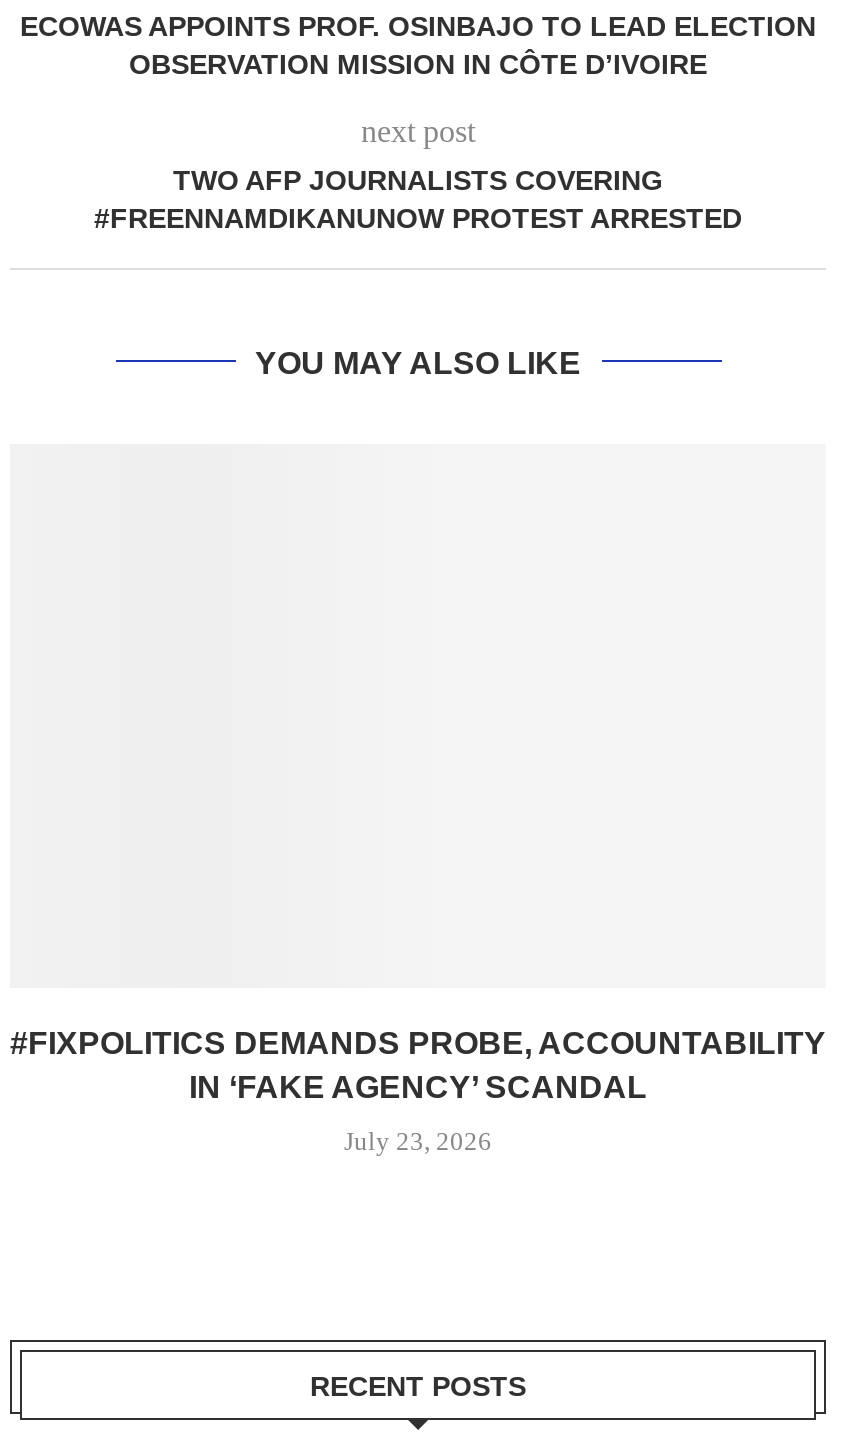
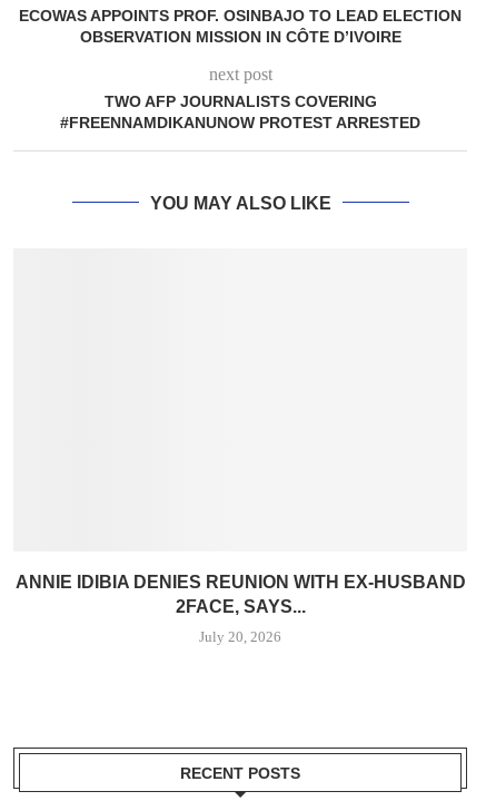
- #FIXPOLITICS DEMANDS PROBE, ACCOUNTABILITY
- IN ‘FAKE AGENCY’ SCANDAL
+ ANNIE IDIBIA DENIES REUNION WITH EX-HUSBAND
+ 2FACE, SAYS...

- July 23, 2026
+ July 20, 2026
